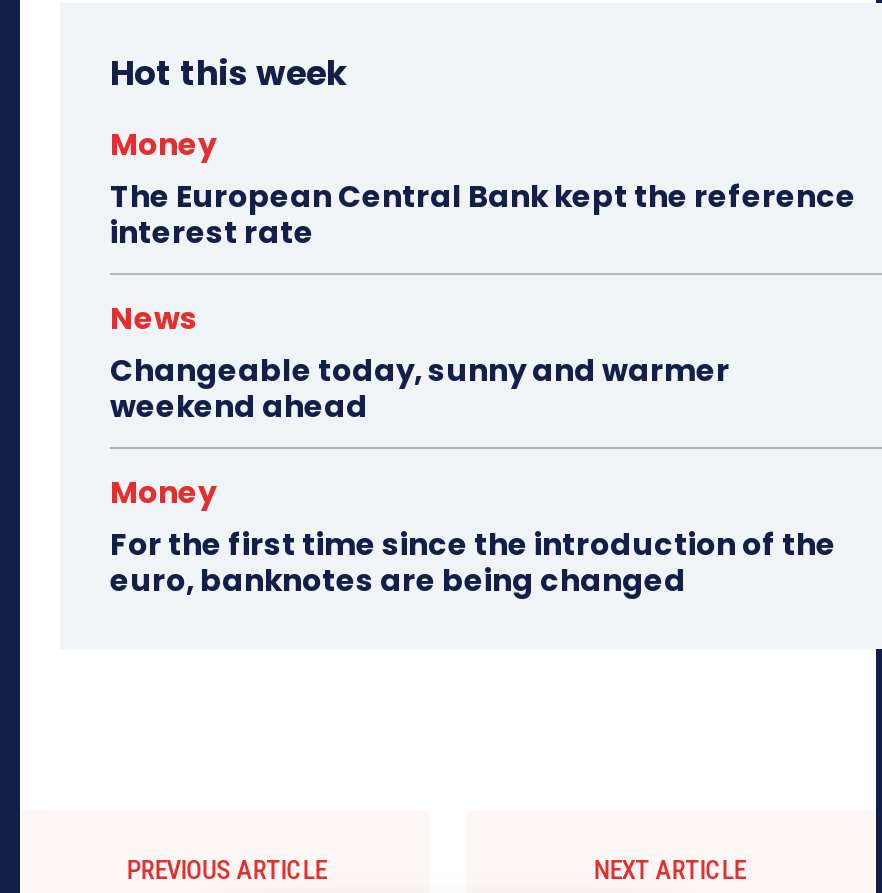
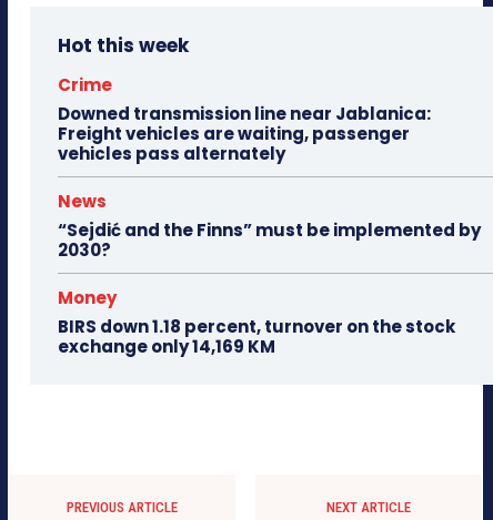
- Money
- The European Central Bank kept the reference
- interest rate
+ Crime
+ Downed transmission line near Jablanica:
+ Freight vehicles are waiting, passenger
+ vehicles pass alternately

- Changeable today, sunny and warmer
- weekend ahead
+ “Sejdić and the Finns” must be implemented by
+ 2030?

- For the first time since the introduction of the
- euro, banknotes are being changed
+ BIRS down 1.18 percent, turnover on the stock
+ exchange only 14,169 KM
